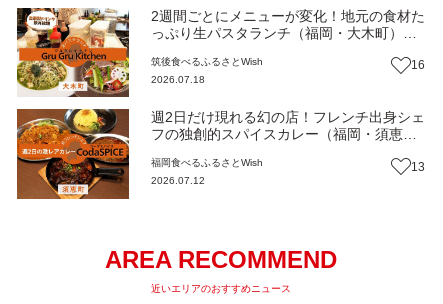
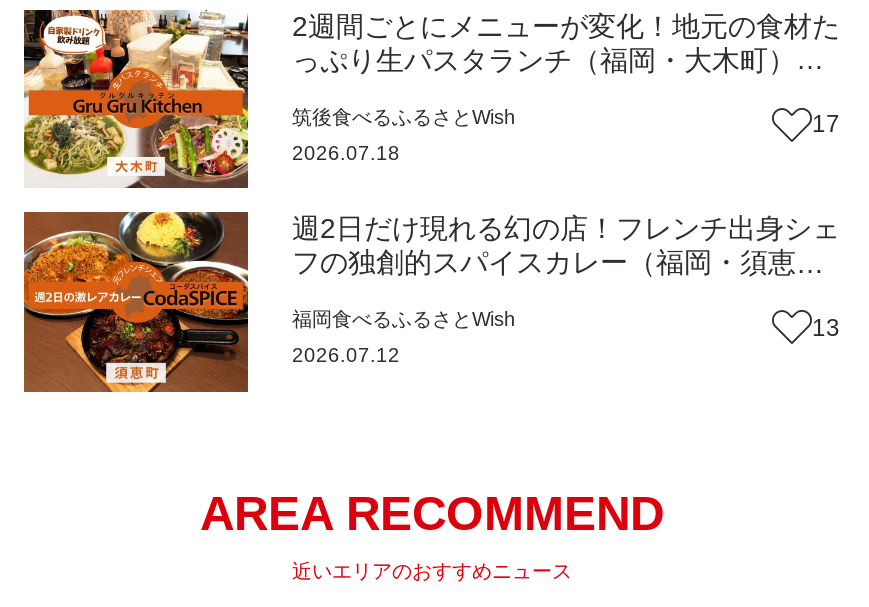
- 16
+ 17
